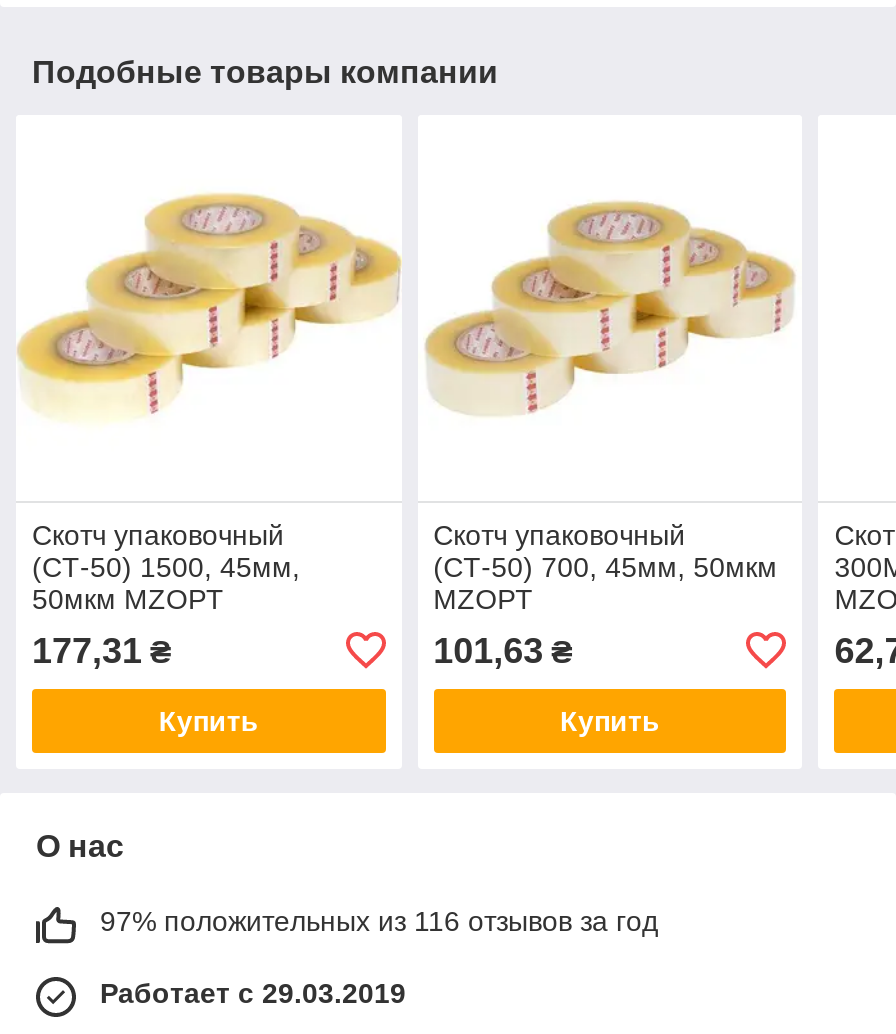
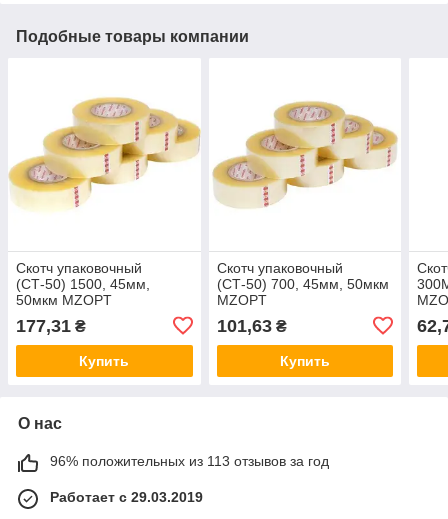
- 97% положительных из 116 отзывов за год
+ 96% положительных из 113 отзывов за год
